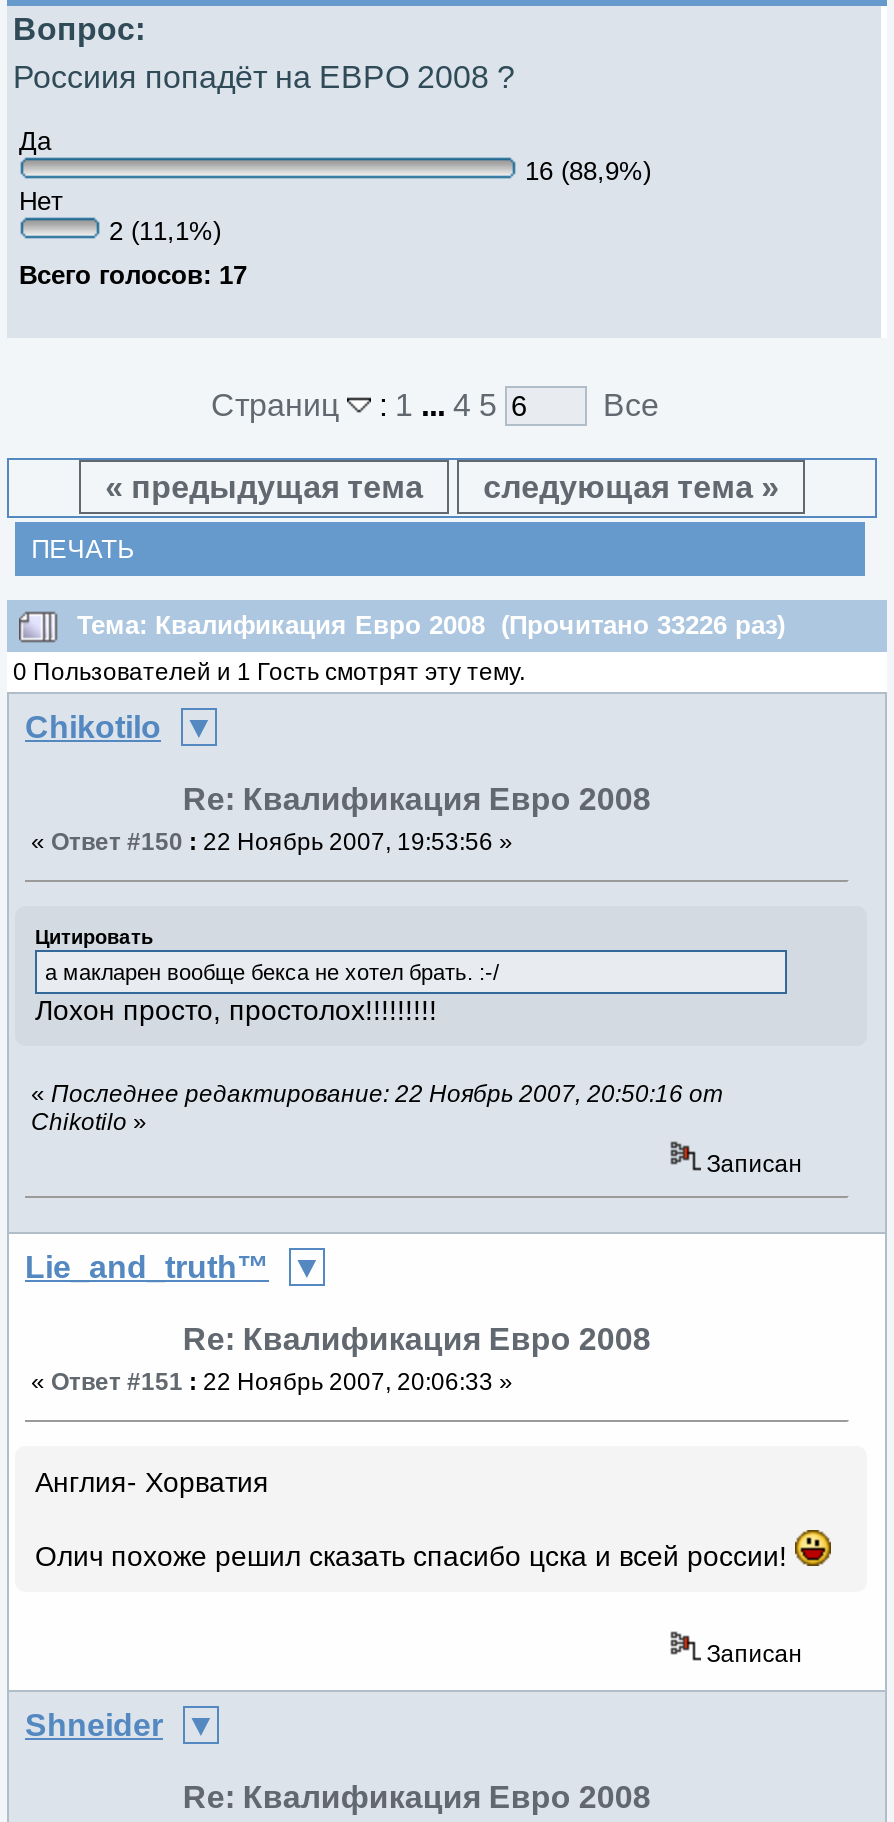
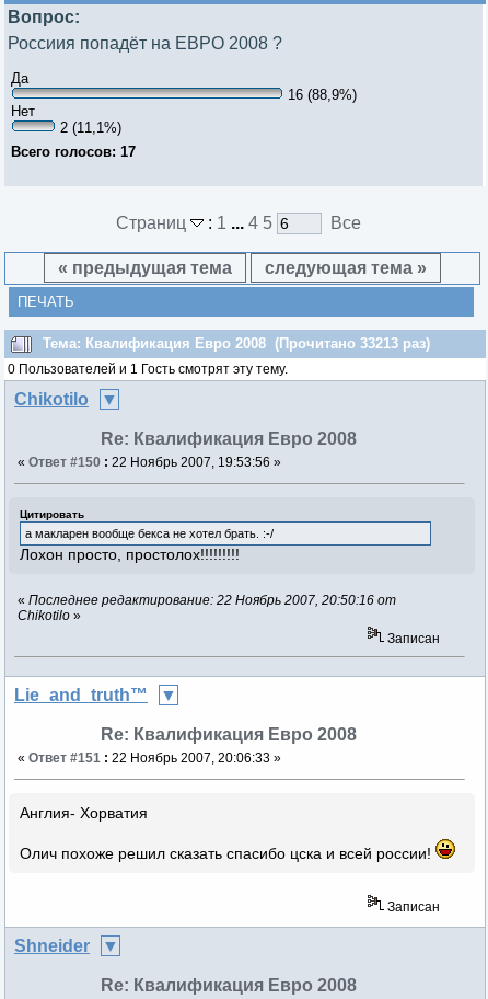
- Тема: Квалификация Евро 2008 (Прочитано 33226 раз)
+ Тема: Квалификация Евро 2008 (Прочитано 33213 раз)
